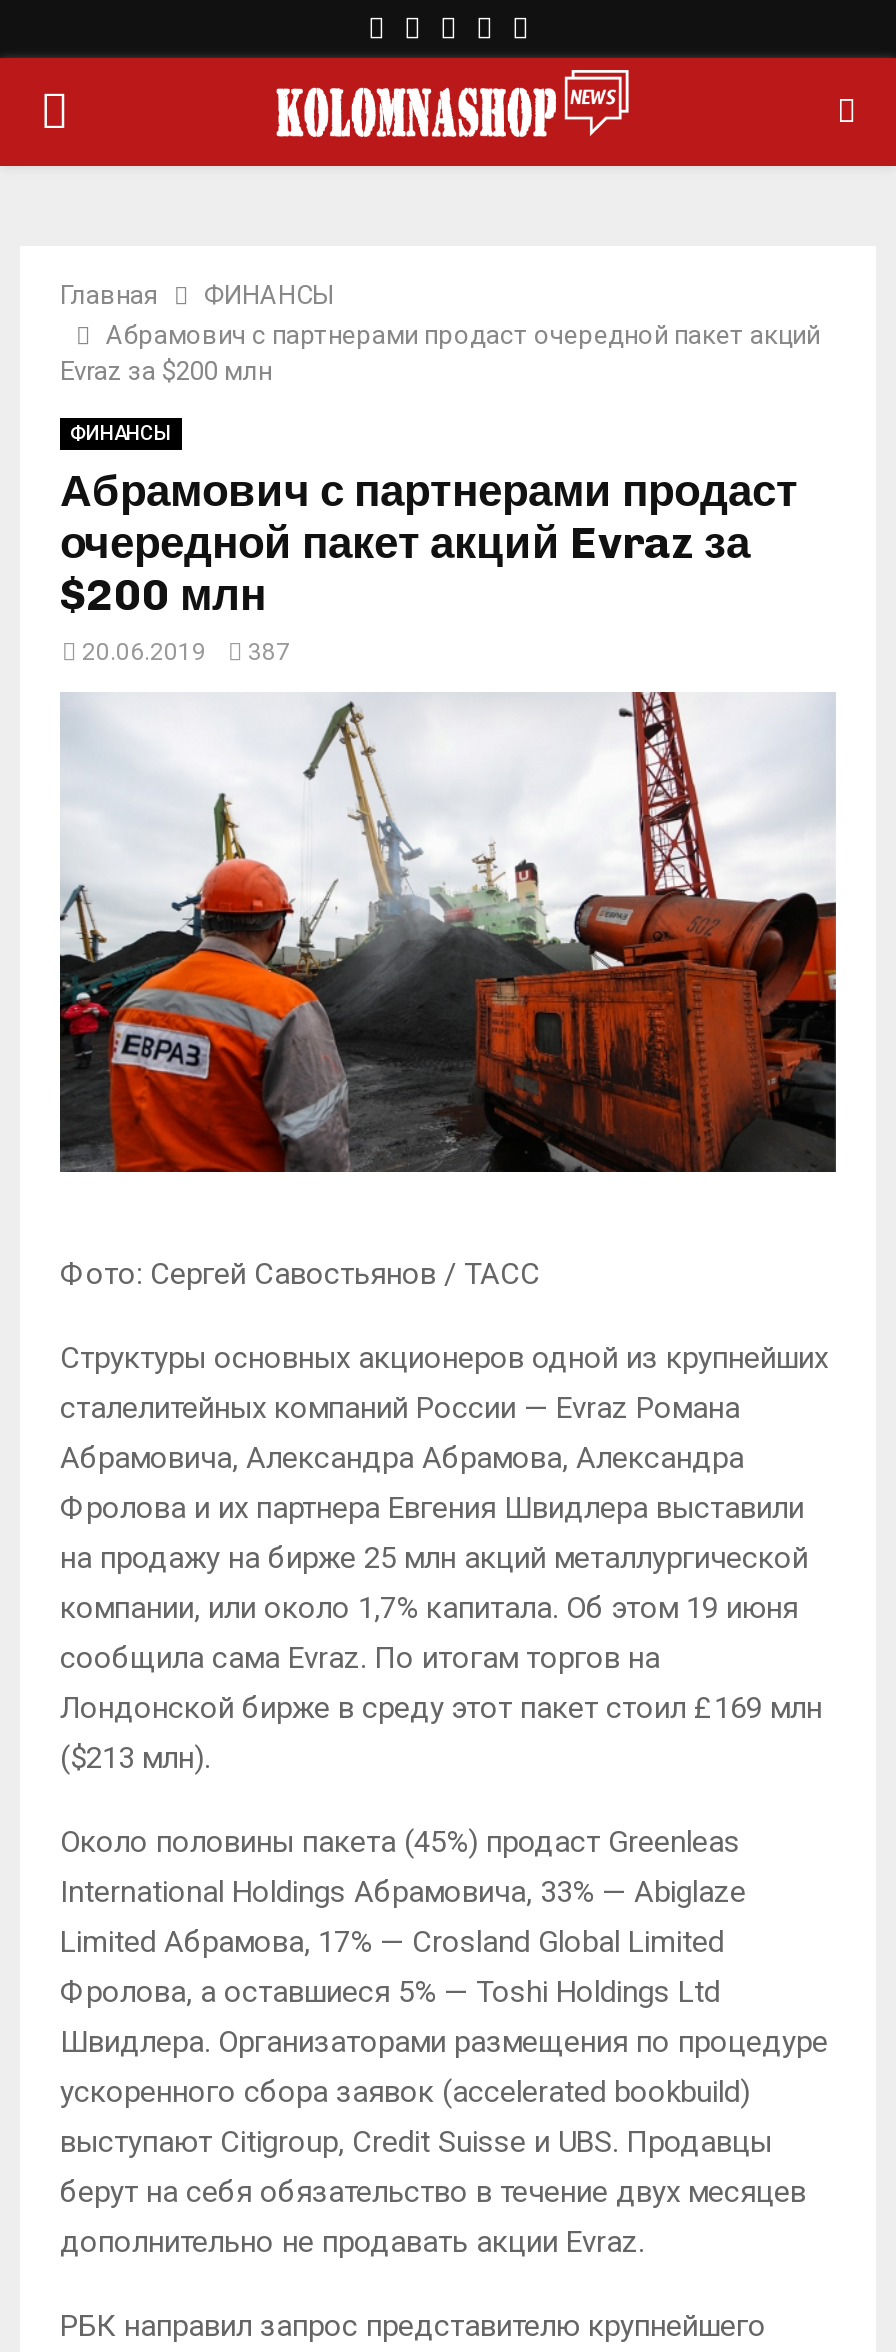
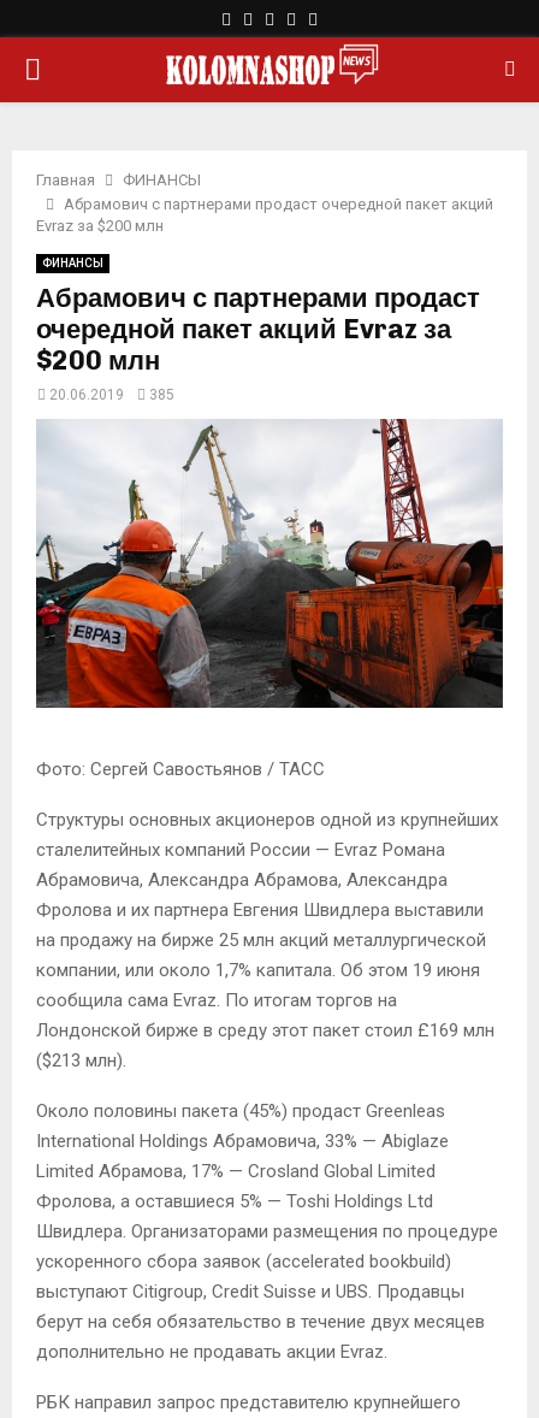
- 387
+ 385
